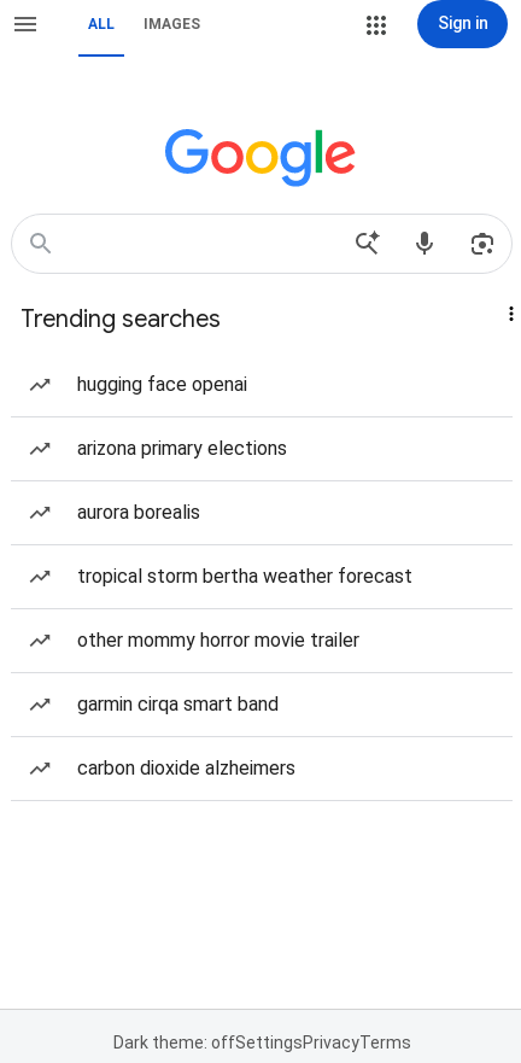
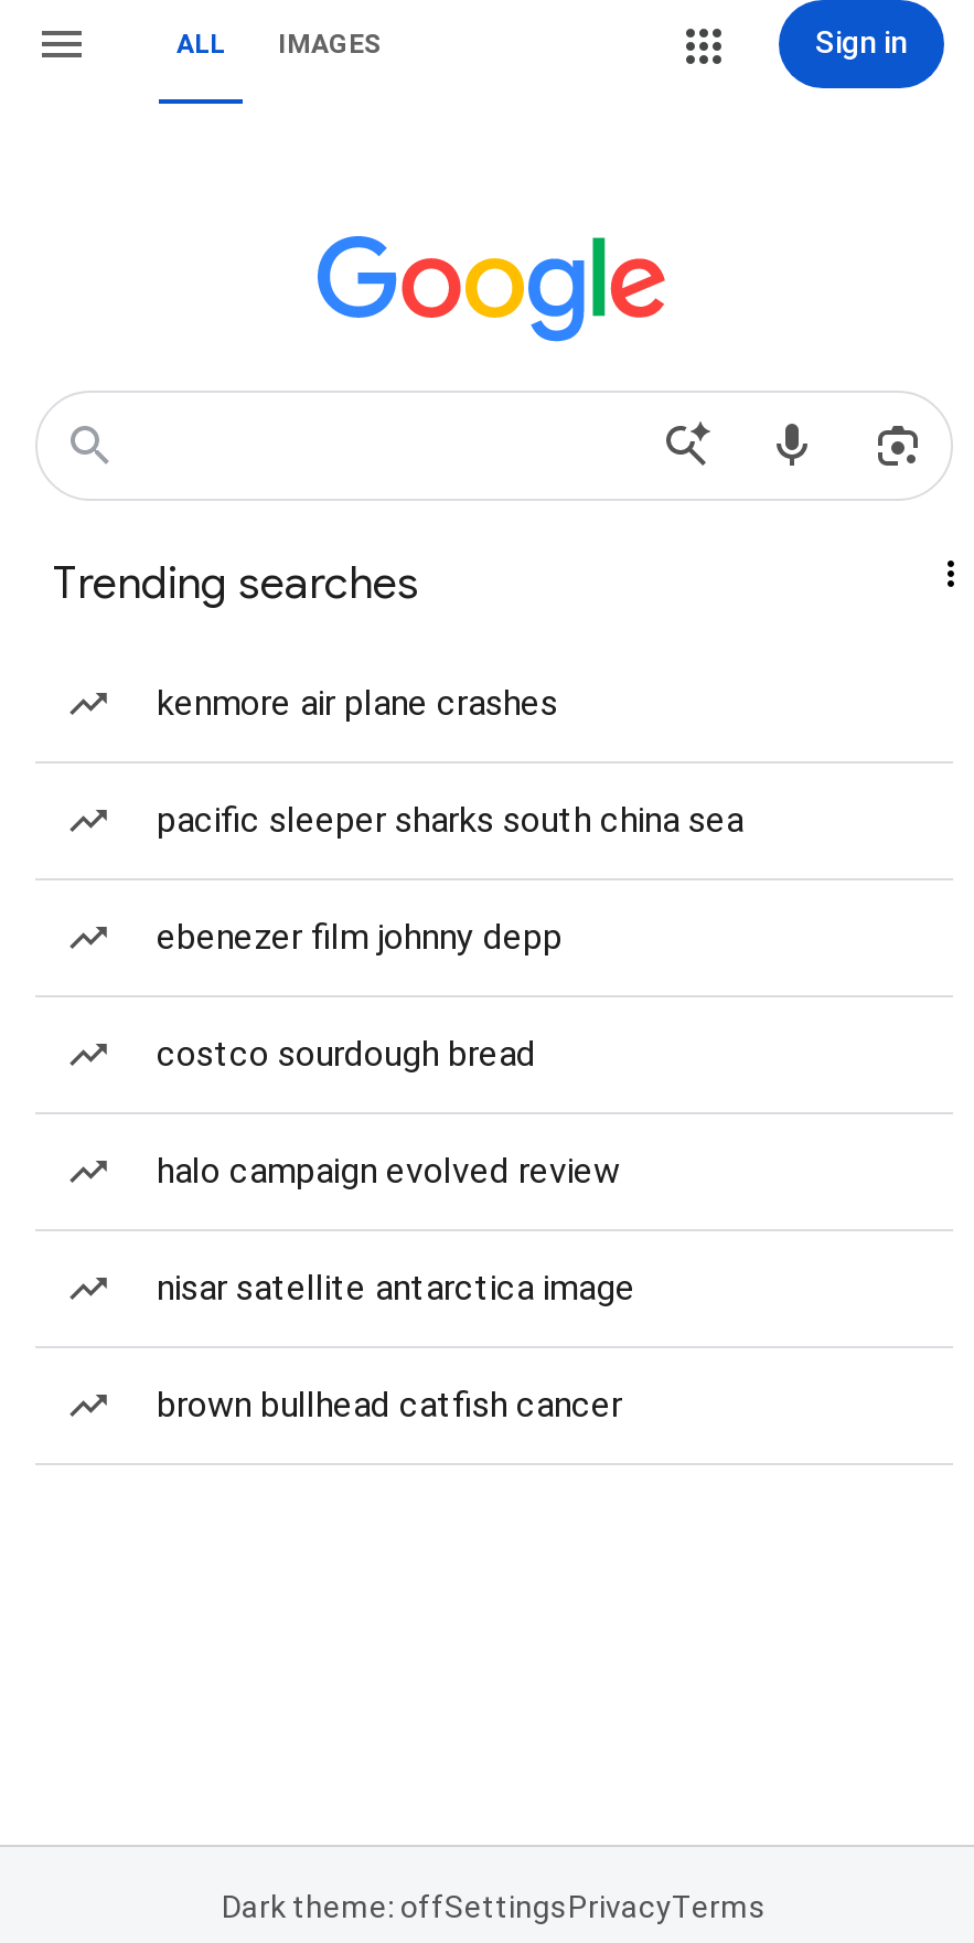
- hugging face openai
+ kenmore air plane crashes

- arizona primary elections
+ pacific sleeper sharks south china sea

- aurora borealis
+ ebenezer film johnny depp

- tropical storm bertha weather forecast
+ costco sourdough bread

- other mommy horror movie trailer
+ halo campaign evolved review

- garmin cirqa smart band
+ nisar satellite antarctica image

- carbon dioxide alzheimers
+ brown bullhead catfish cancer
